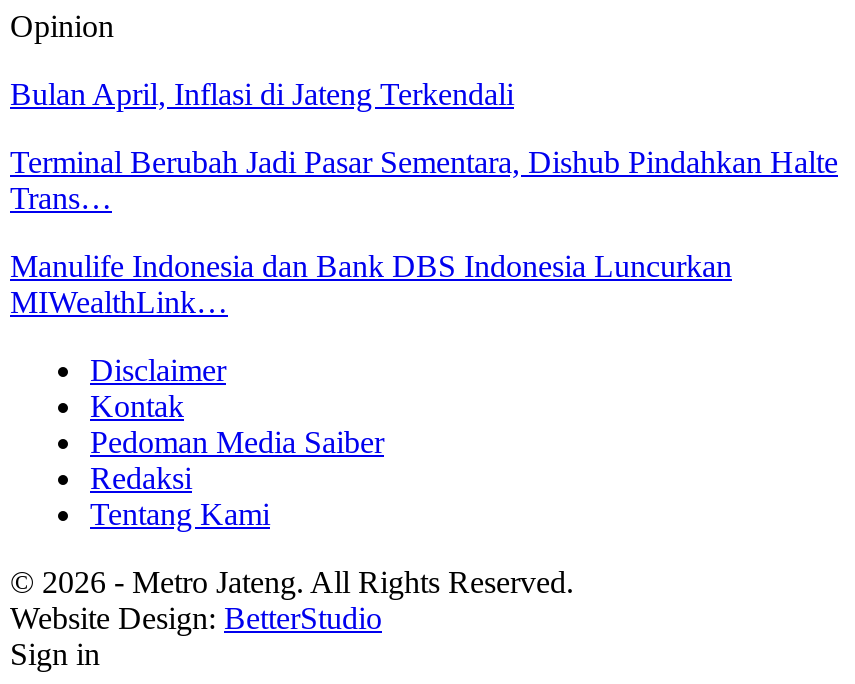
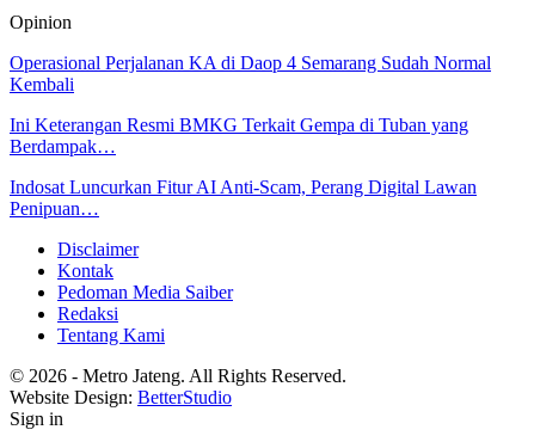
- Bulan April, Inflasi di Jateng Terkendali
+ Operasional Perjalanan KA di Daop 4 Semarang Sudah Normal
+ Kembali

- Terminal Berubah Jadi Pasar Sementara, Dishub Pindahkan Halte
- Trans…
+ Ini Keterangan Resmi BMKG Terkait Gempa di Tuban yang
+ Berdampak…

- Manulife Indonesia dan Bank DBS Indonesia Luncurkan
- MIWealthLink…
+ Indosat Luncurkan Fitur AI Anti-Scam, Perang Digital Lawan
+ Penipuan…
